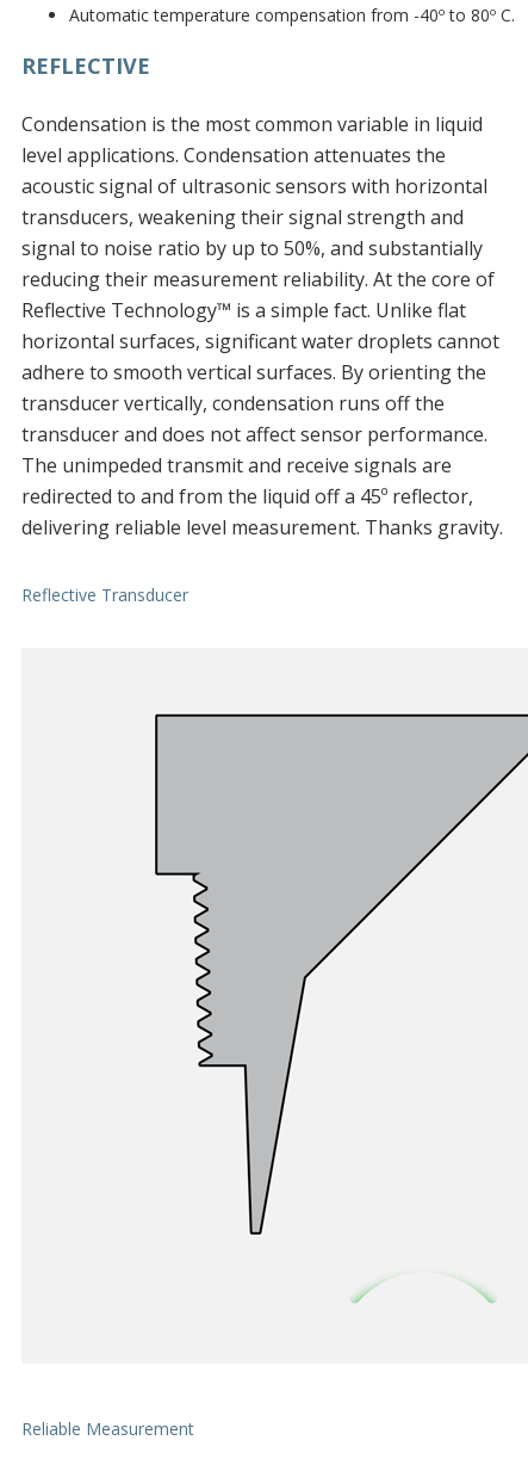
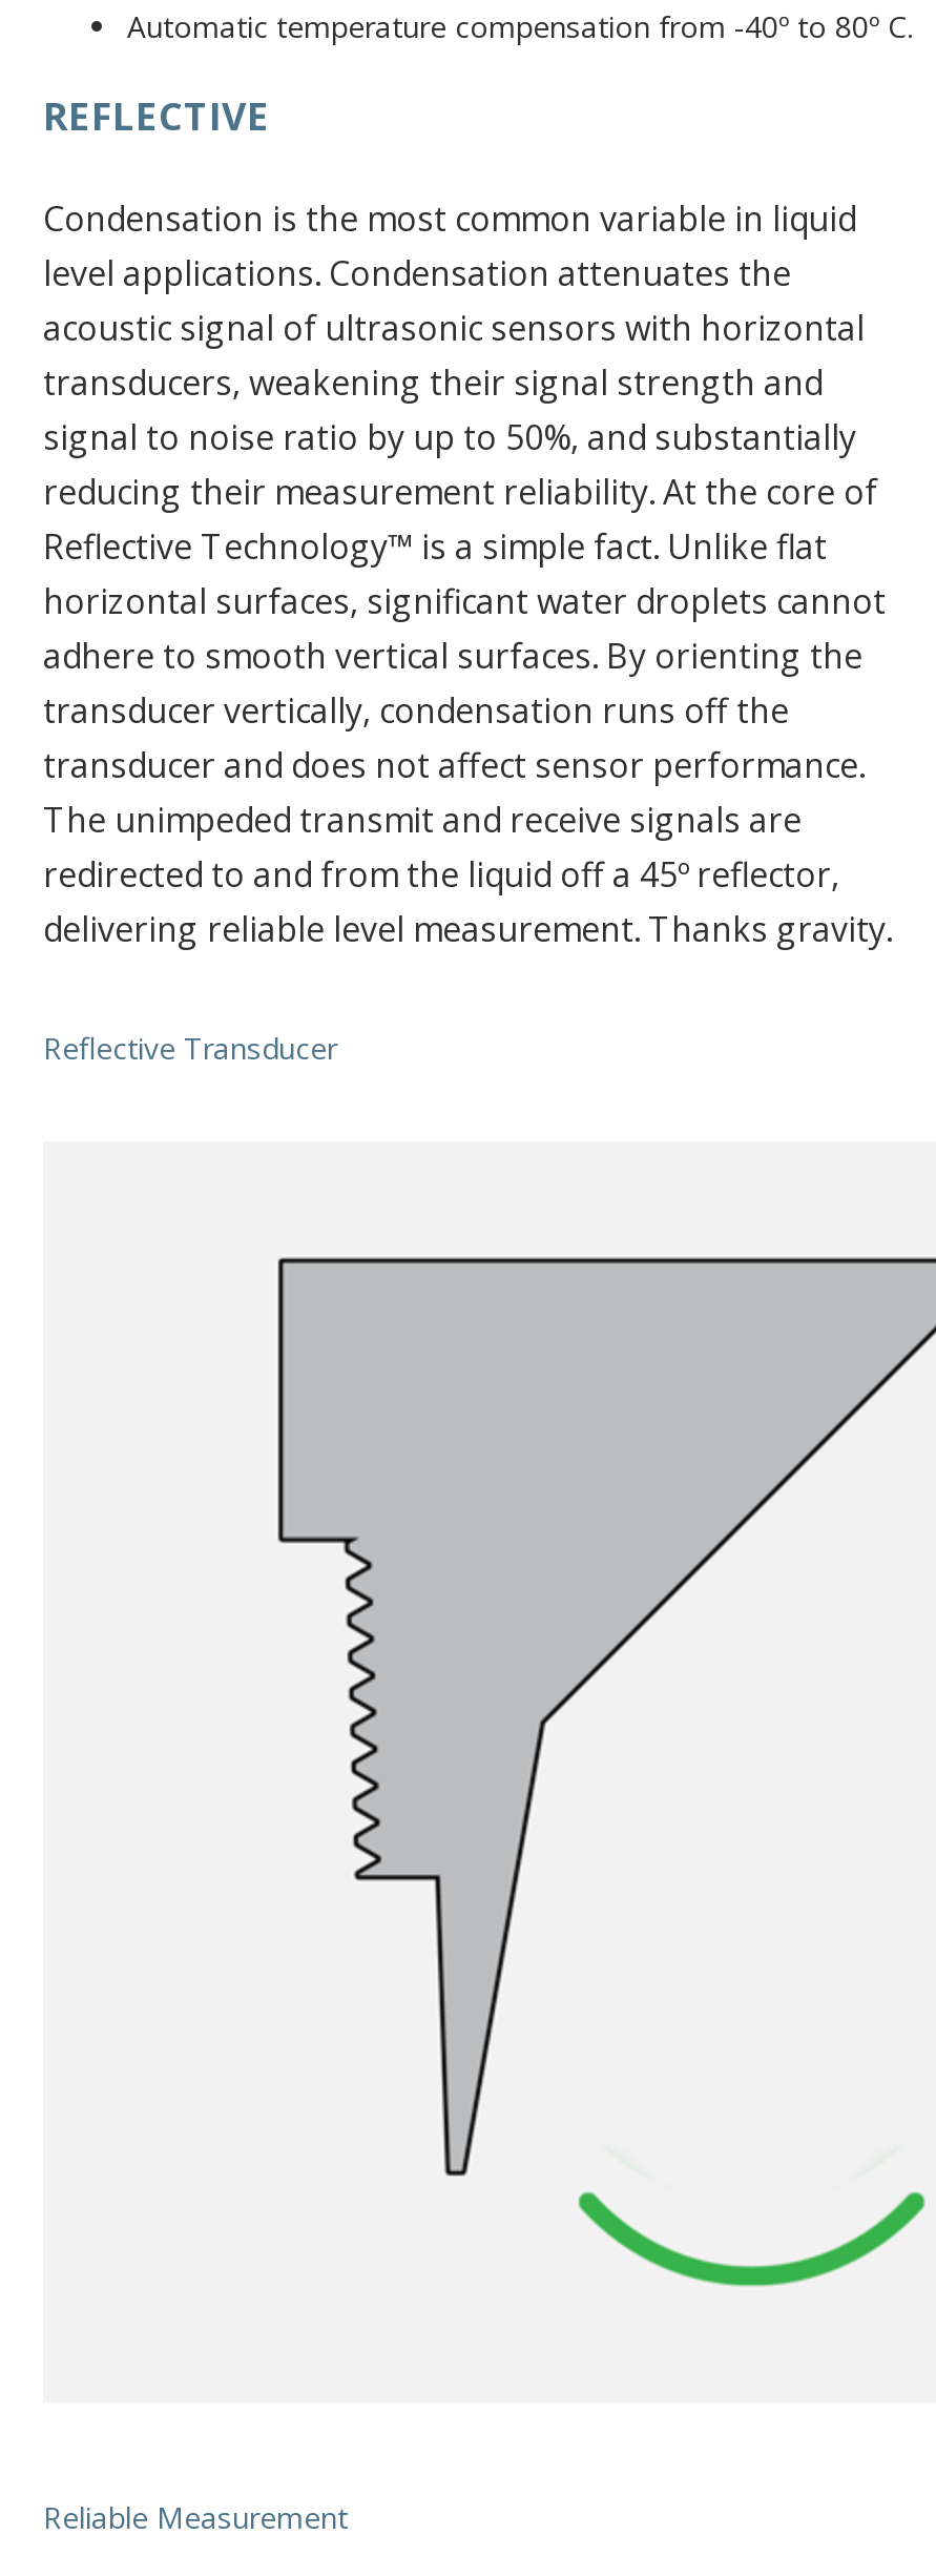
+ [image]
